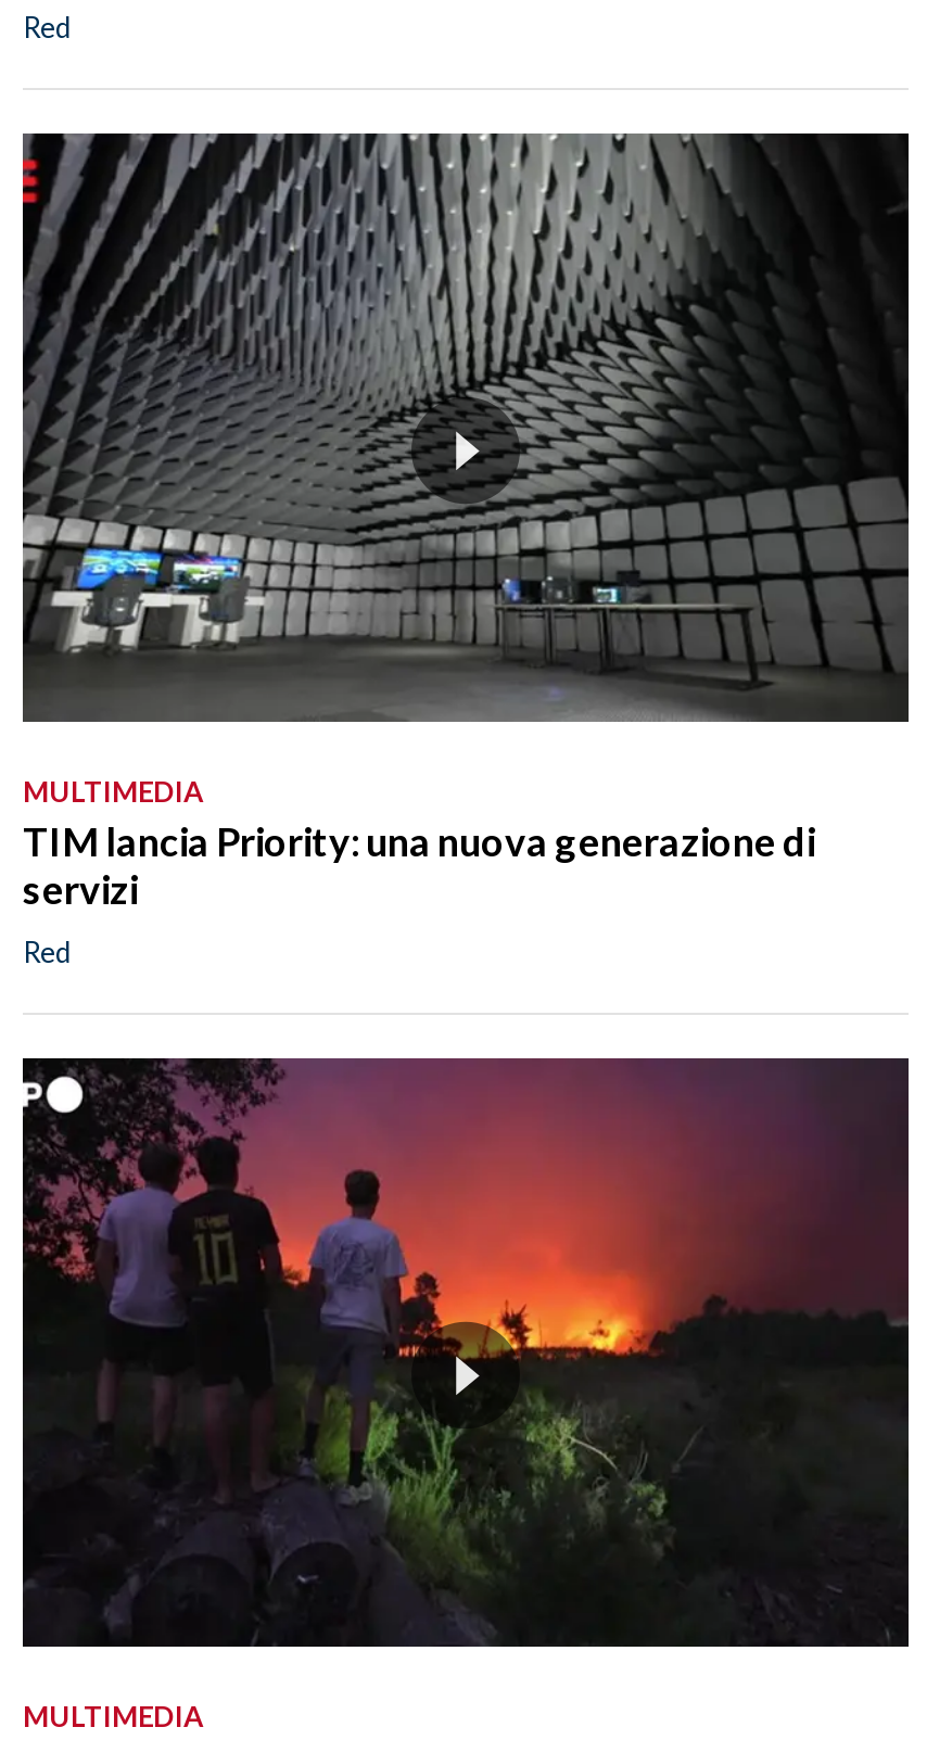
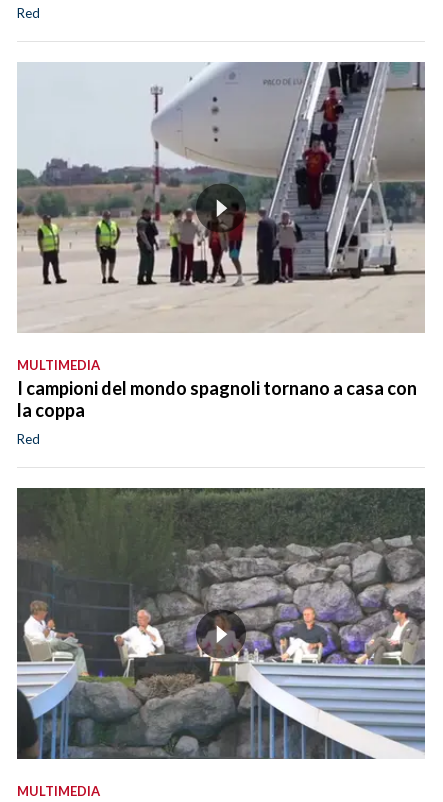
- [image]
+ [image]

- TIM lancia Priority: una nuova generazione di
- servizi
+ I campioni del mondo spagnoli tornano a casa con
+ la coppa

- [image]
+ [image]
